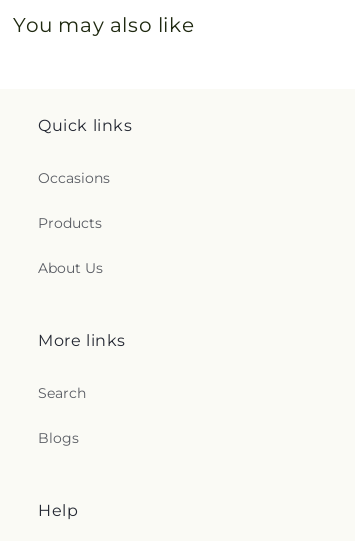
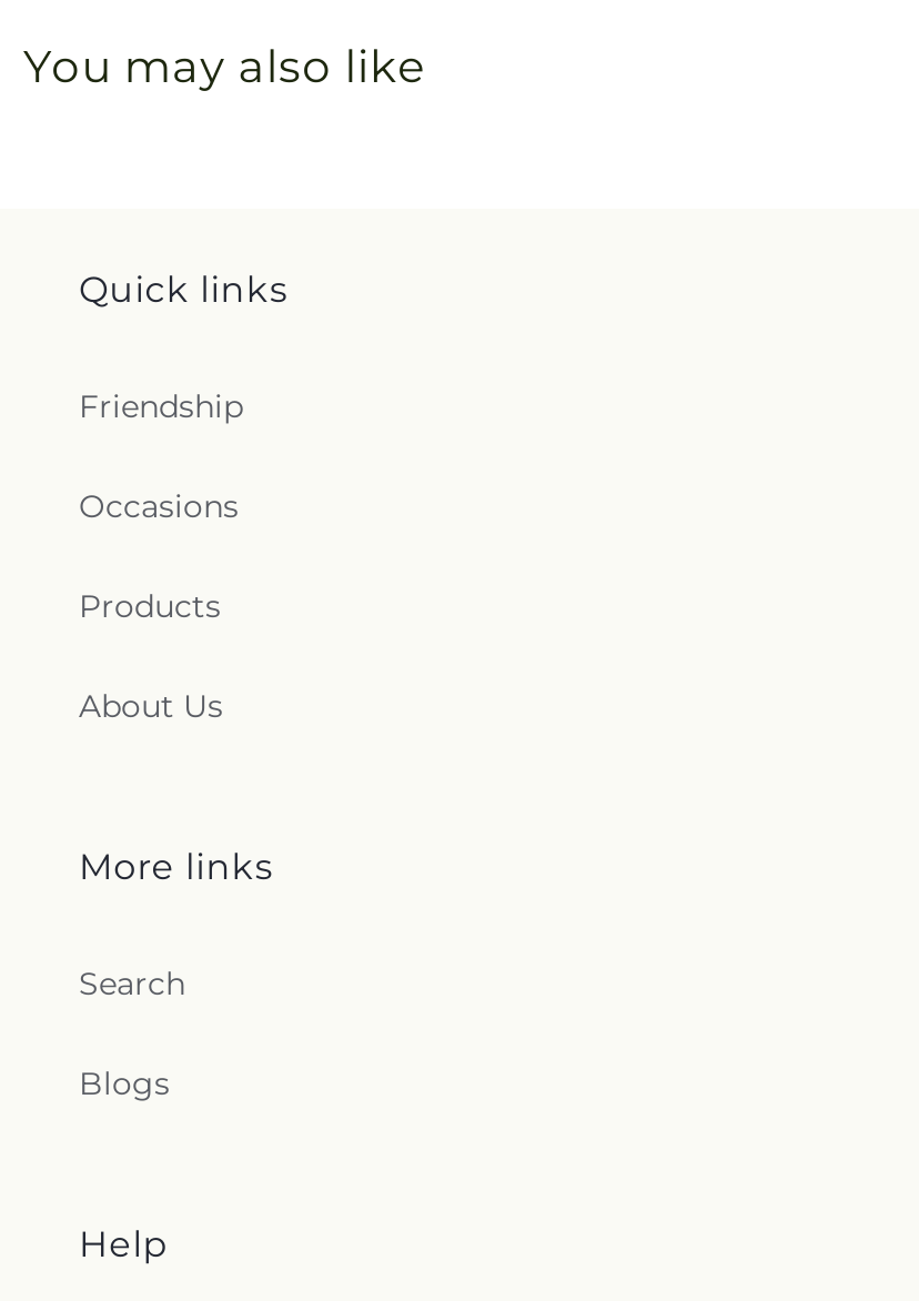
+ Friendship
